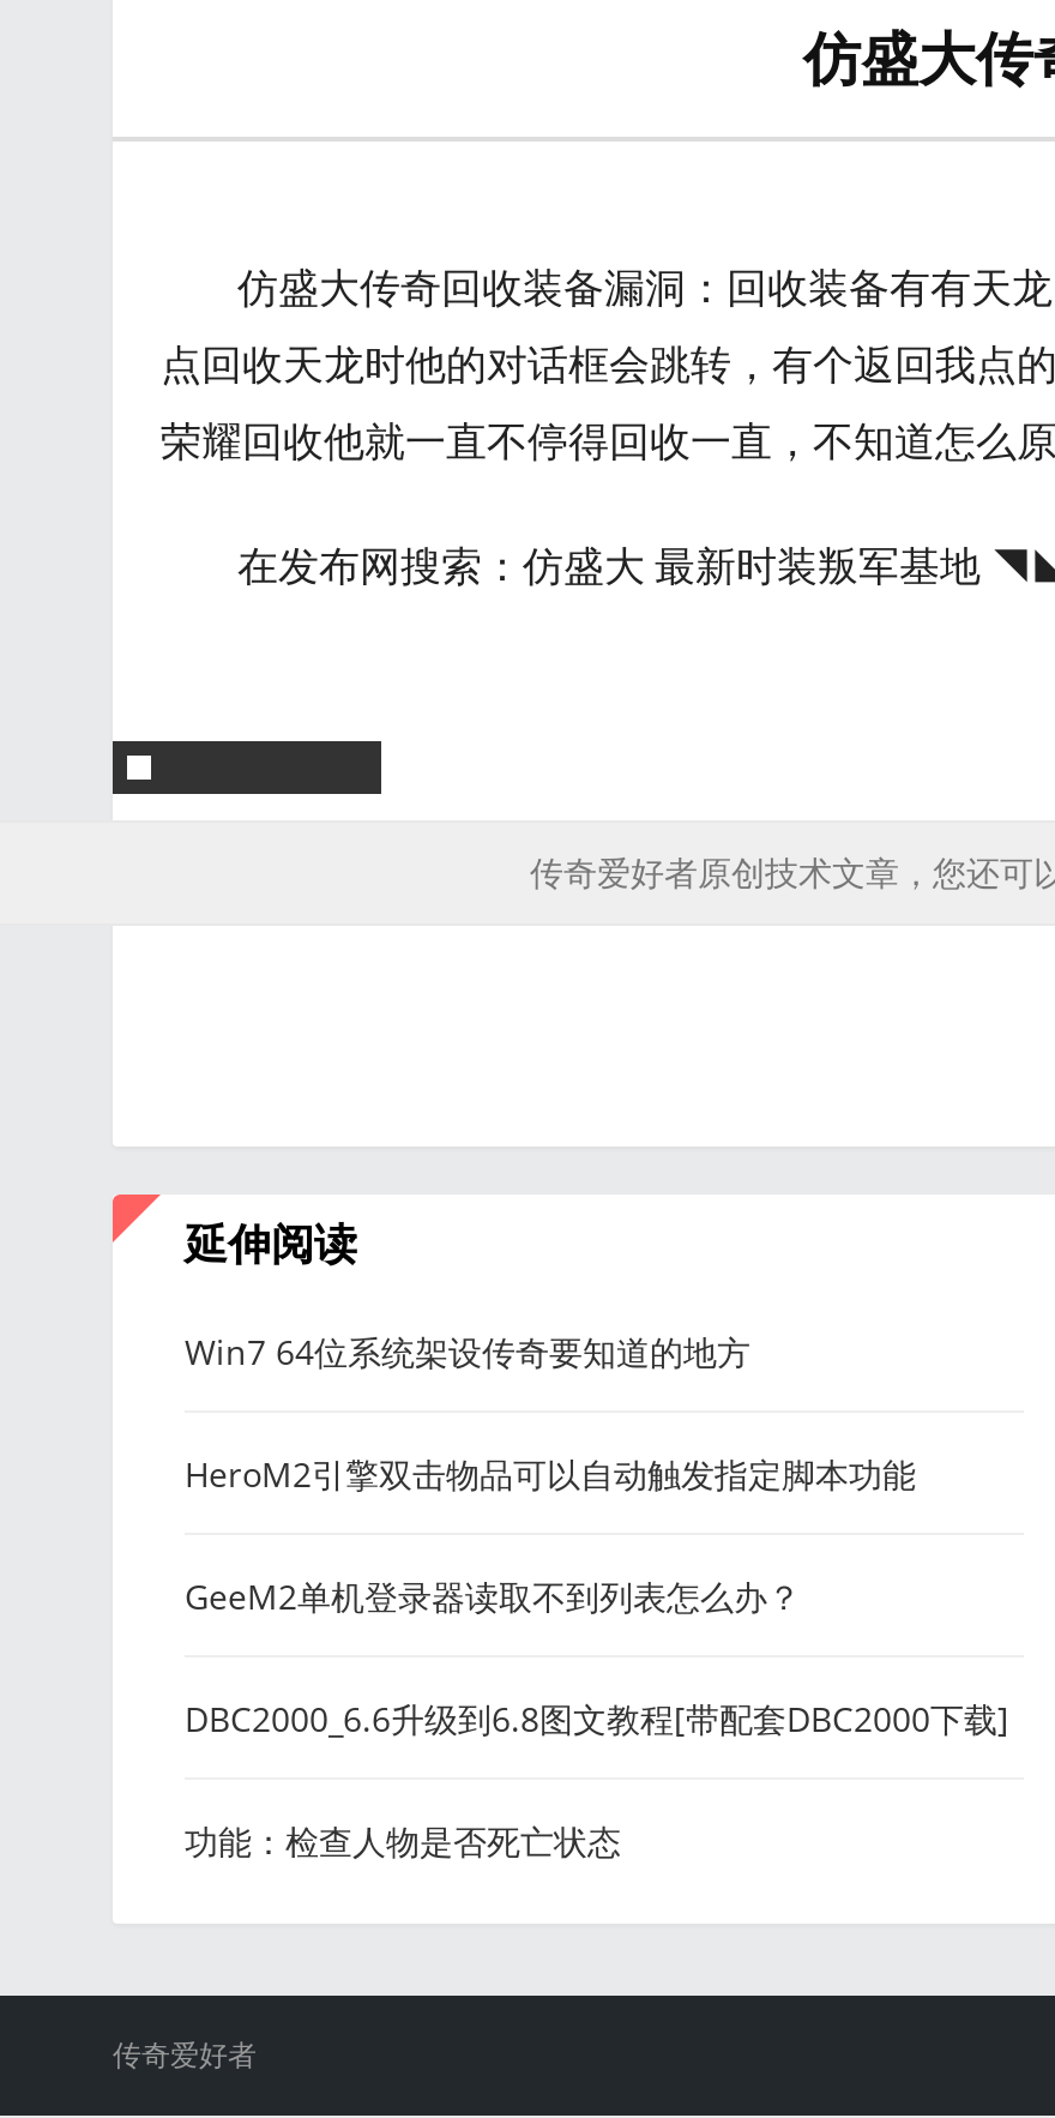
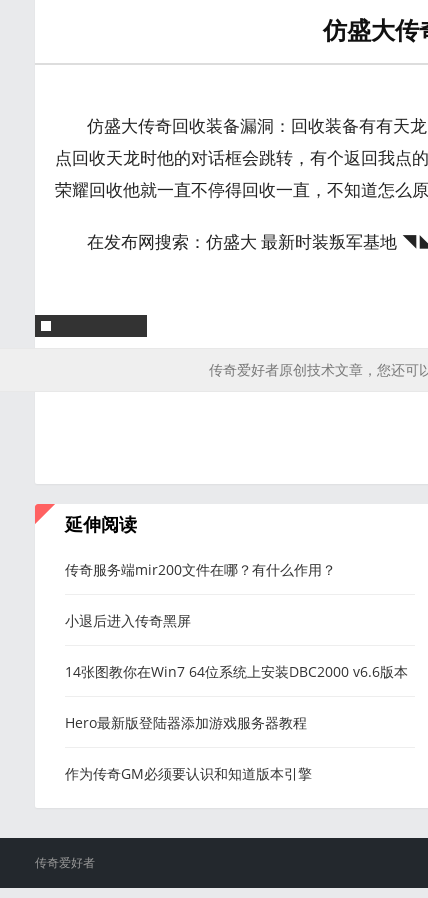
- Win7 64位系统架设传奇要知道的地方
+ 传奇服务端mir200文件在哪？有什么作用？

- HeroM2引擎双击物品可以自动触发指定脚本功能
+ 小退后进入传奇黑屏

- GeeM2单机登录器读取不到列表怎么办？
+ 14张图教你在Win7 64位系统上安装DBC2000 v6.6版本

- DBC2000_6.6升级到6.8图文教程[带配套DBC2000下载]
+ Hero最新版登陆器添加游戏服务器教程

- 功能：检查人物是否死亡状态
+ 作为传奇GM必须要认识和知道版本引擎
